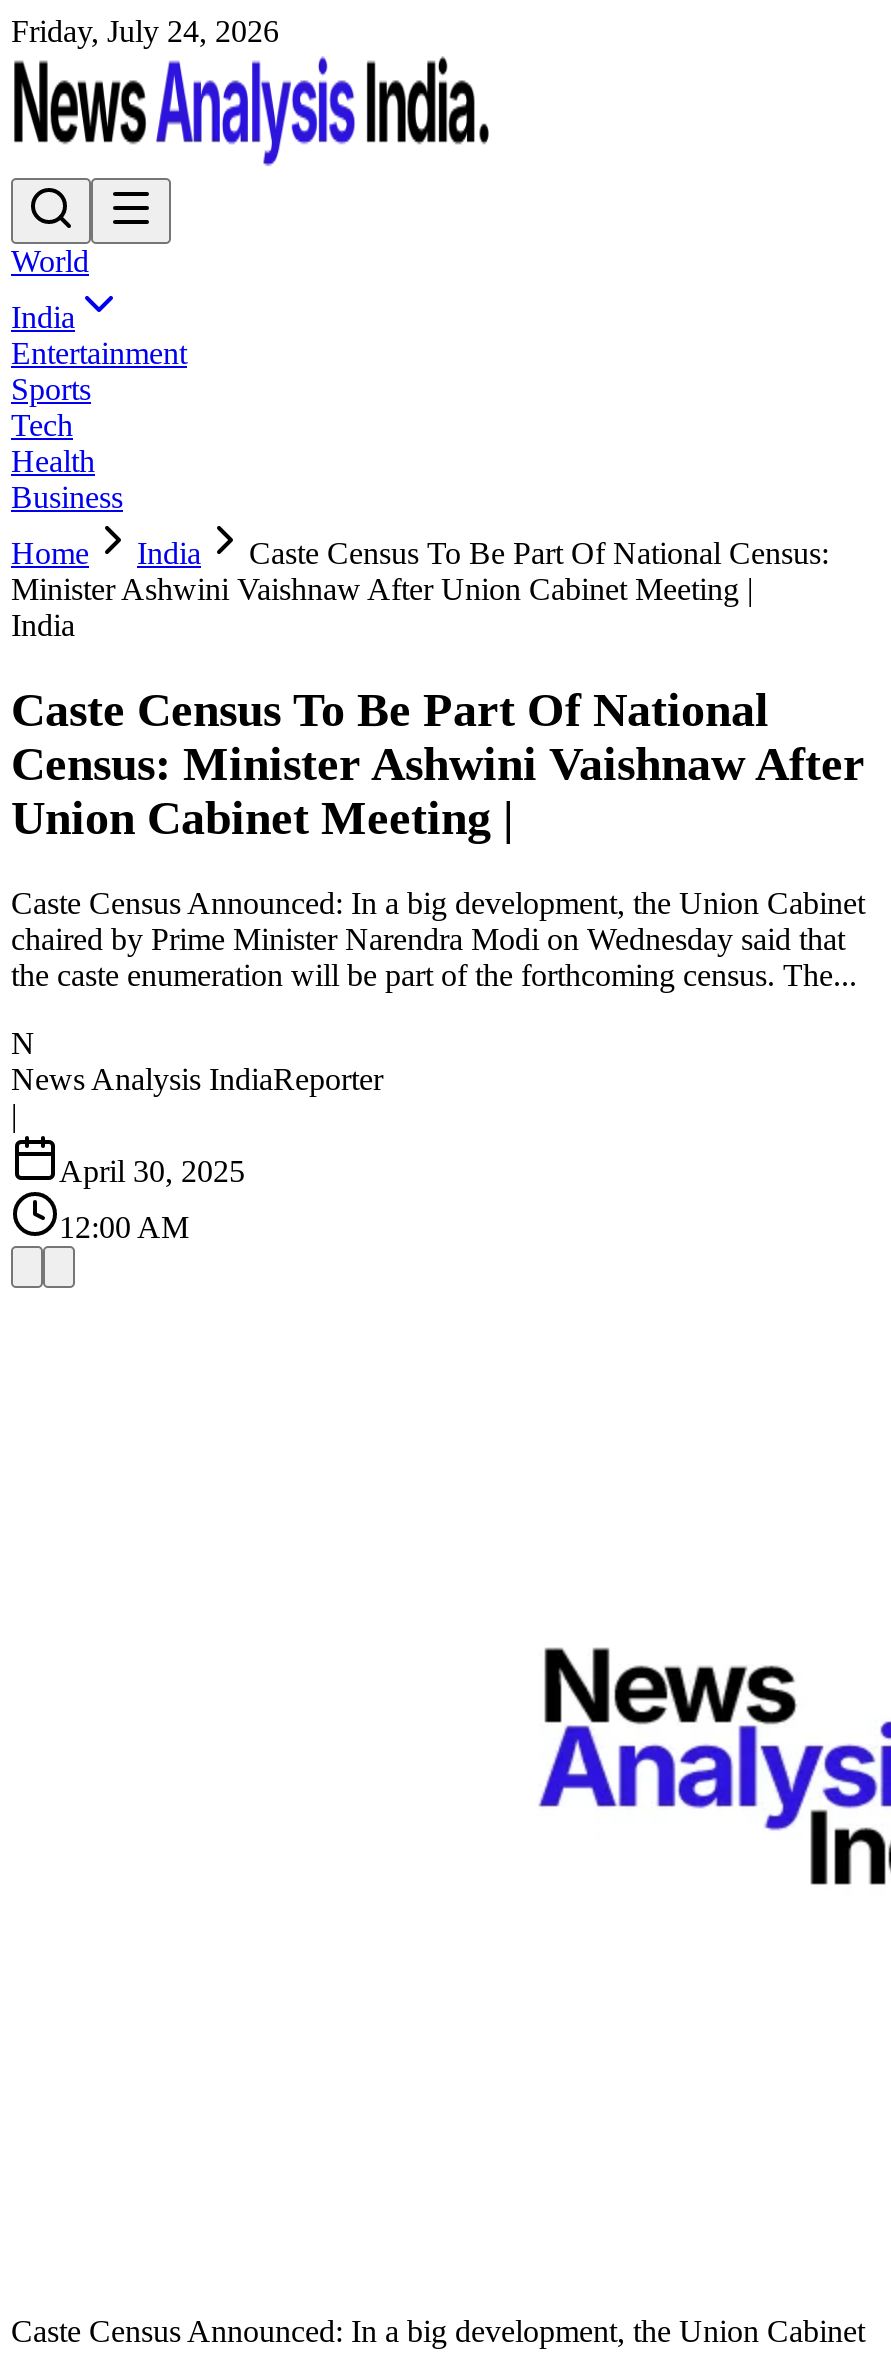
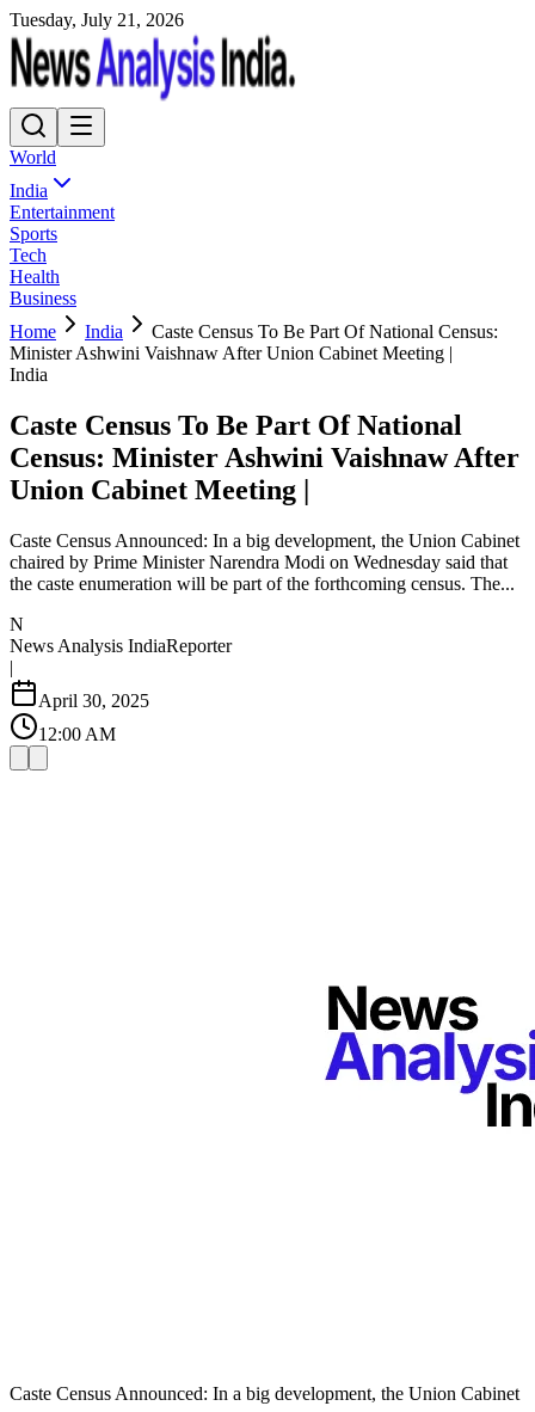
- Friday, July 24, 2026
+ Tuesday, July 21, 2026
